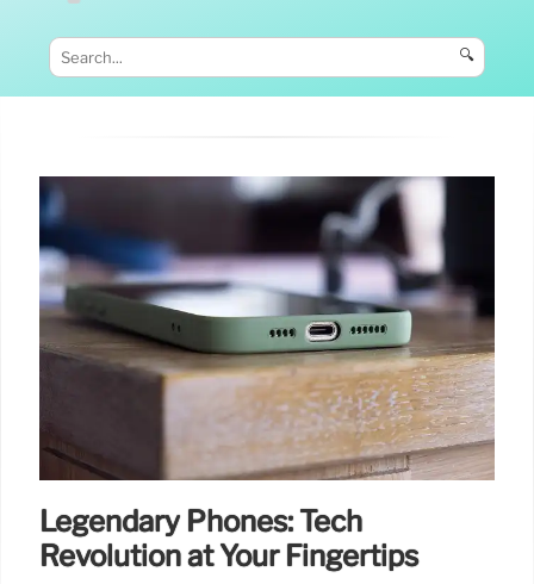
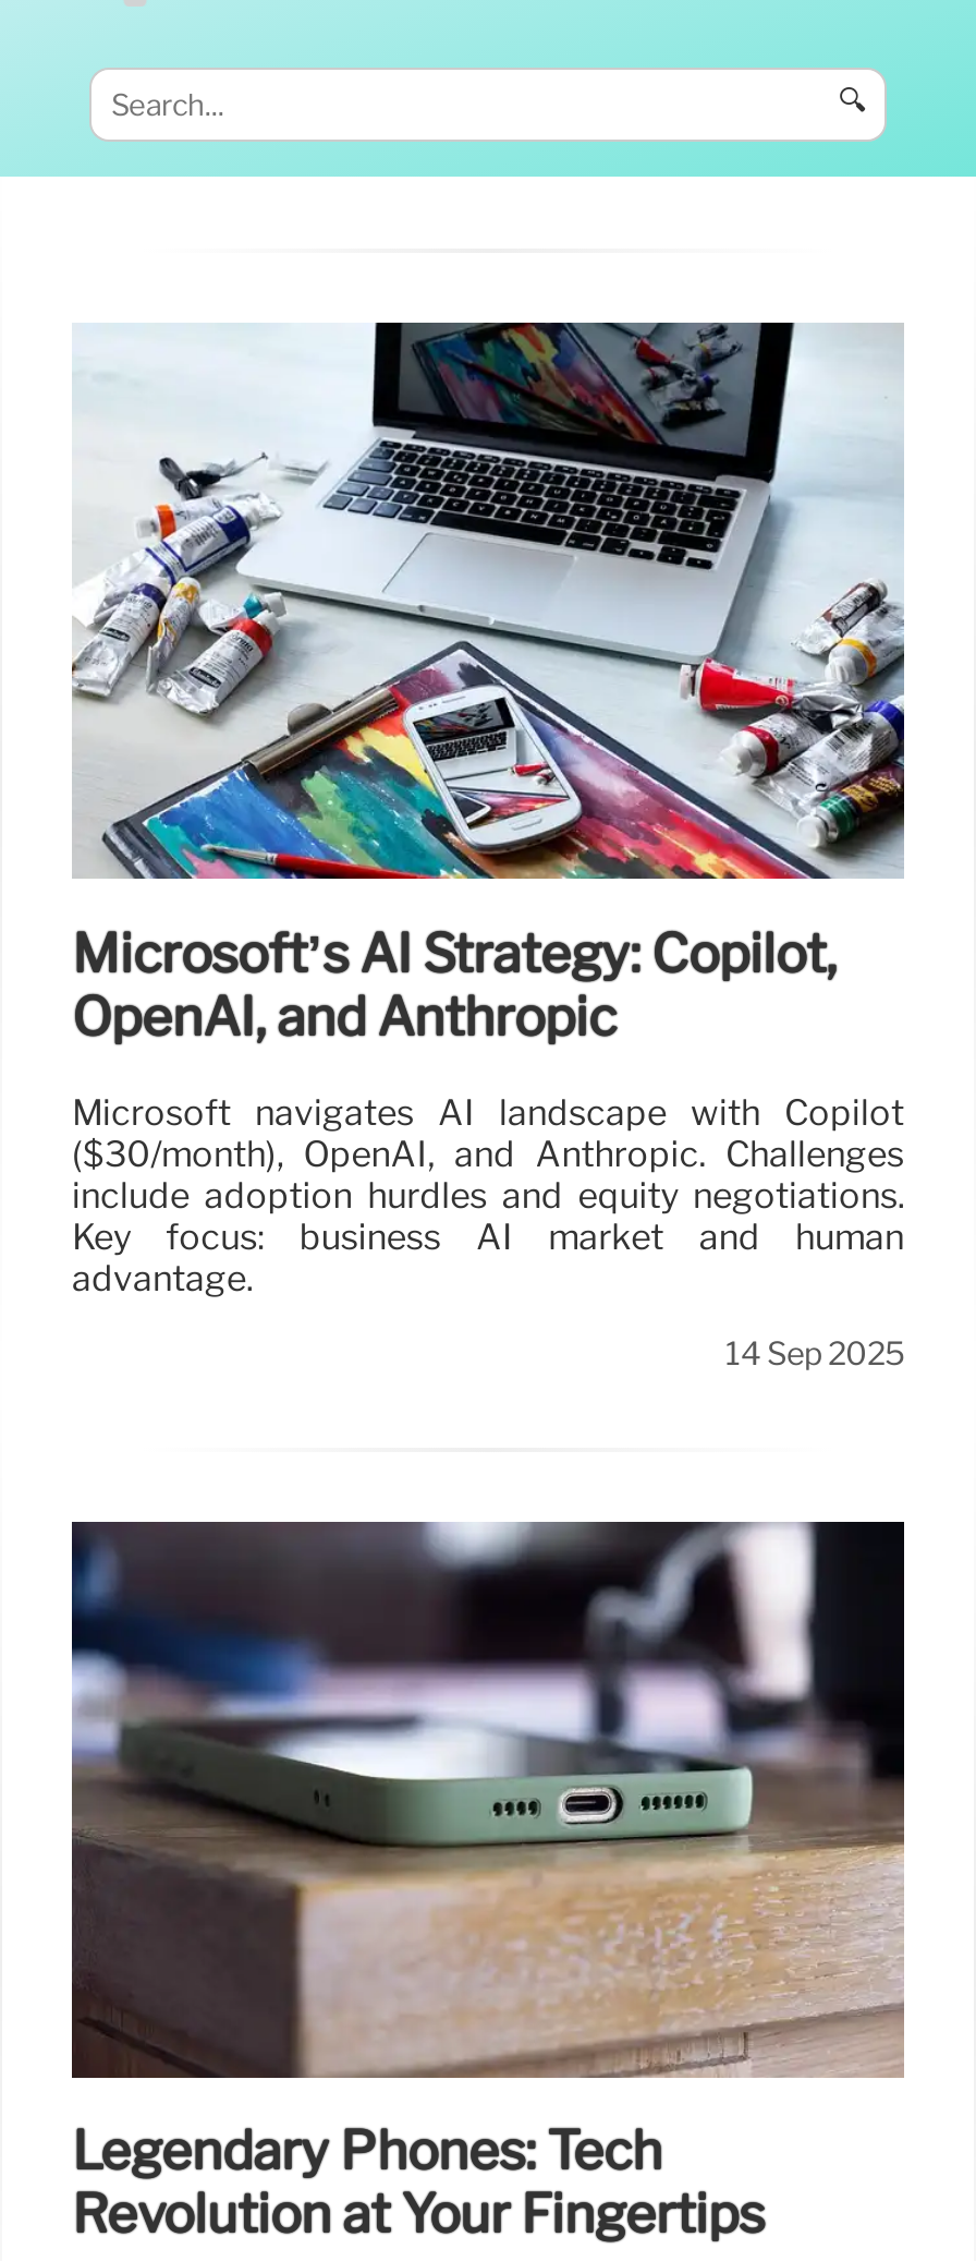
+ [image]
+ Microsoft’s AI Strategy: Copilot,
+ OpenAI, and Anthropic
+ Microsoft navigates AI landscape with Copilot
+ ($30/month), OpenAI, and Anthropic. Challenges
+ include adoption hurdles and equity negotiations.
+ Key focus: business AI market and human
+ advantage.
+ 14 Sep 2025
